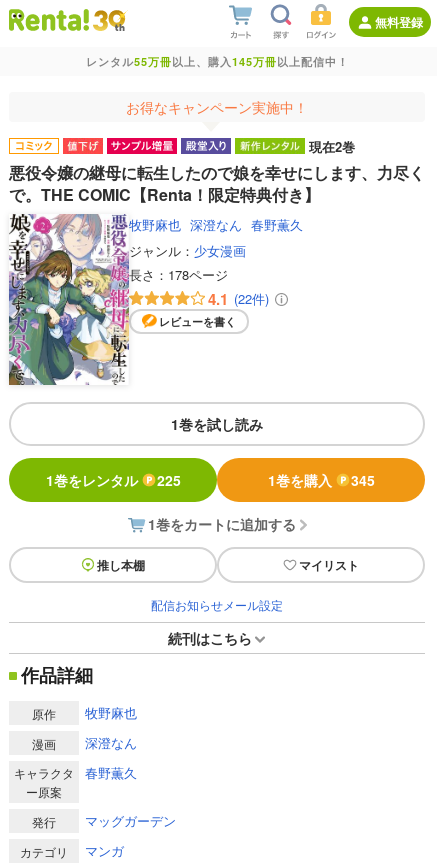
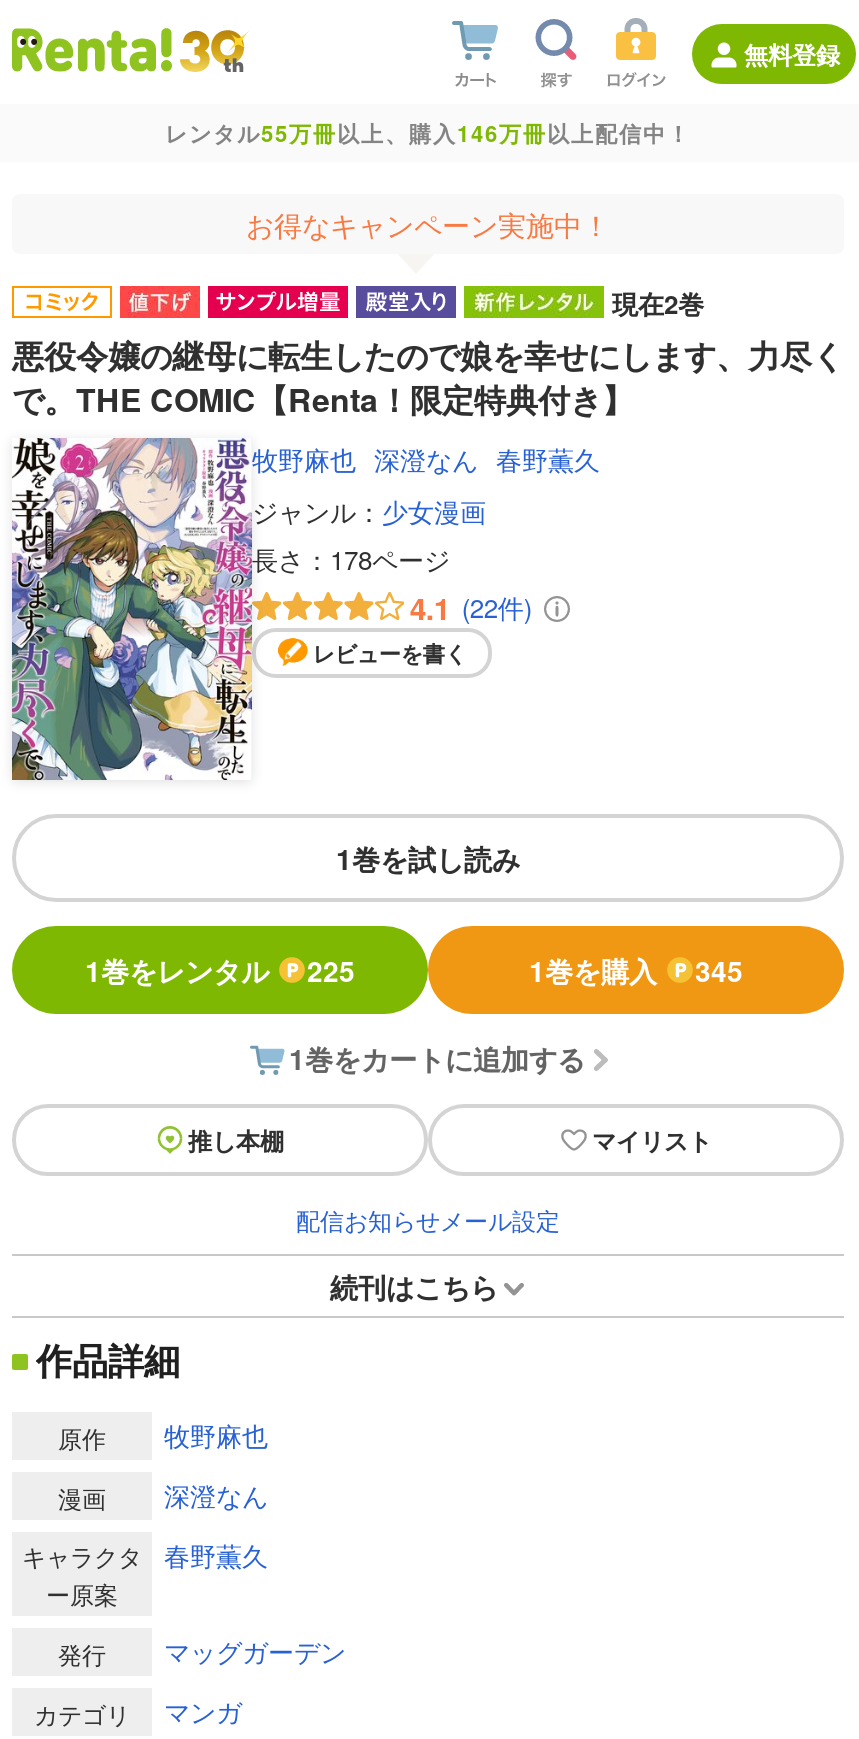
- レンタル55万冊以上、購入145万冊以上配信中！
+ レンタル55万冊以上、購入146万冊以上配信中！
